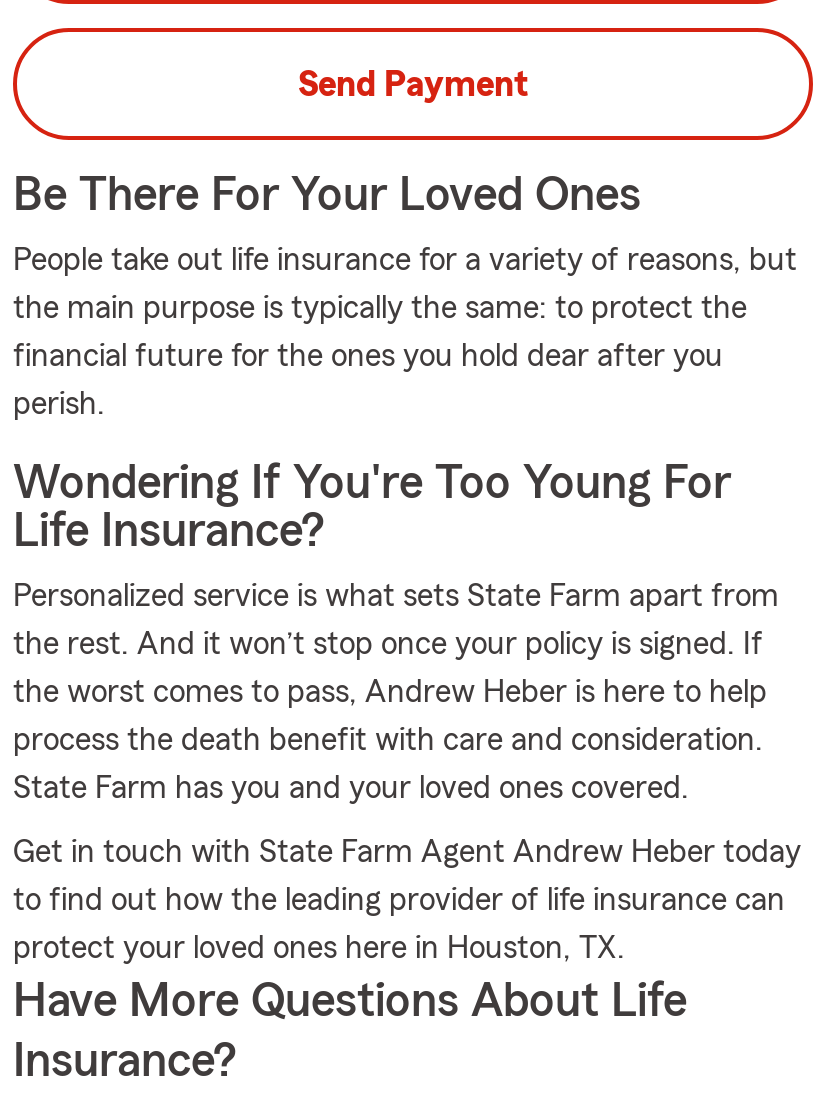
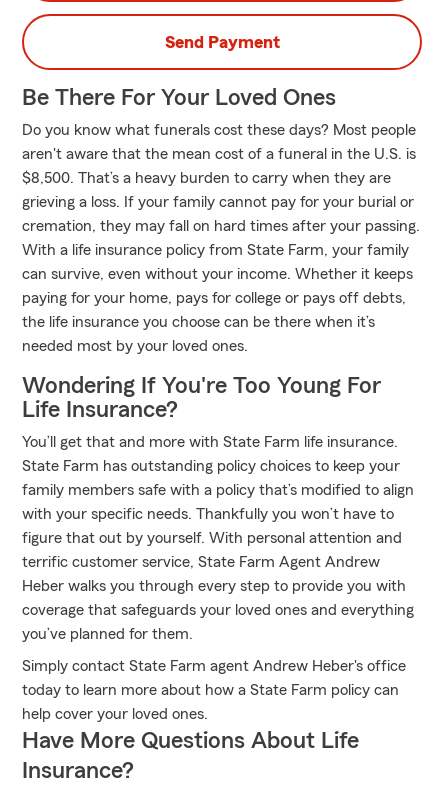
- People take out life insurance for a variety of reasons, but
- the main purpose is typically the same: to protect the
- financial future for the ones you hold dear after you
- perish.
+ Do you know what funerals cost these days? Most people
+ aren't aware that the mean cost of a funeral in the U.S. is
+ $8,500. That’s a heavy burden to carry when they are
+ grieving a loss. If your family cannot pay for your burial or
+ cremation, they may fall on hard times after your passing.
+ With a life insurance policy from State Farm, your family
+ can survive, even without your income. Whether it keeps
+ paying for your home, pays for college or pays off debts,
+ the life insurance you choose can be there when it’s
+ needed most by your loved ones.

- Personalized service is what sets State Farm apart from
- the rest. And it won’t stop once your policy is signed. If
- the worst comes to pass, Andrew Heber is here to help
- process the death benefit with care and consideration.
- State Farm has you and your loved ones covered.
- Get in touch with State Farm Agent Andrew Heber today
- to find out how the leading provider of life insurance can
- protect your loved ones here in Houston, TX.
+ You’ll get that and more with State Farm life insurance.
+ State Farm has outstanding policy choices to keep your
+ family members safe with a policy that’s modified to align
+ with your specific needs. Thankfully you won’t have to
+ figure that out by yourself. With personal attention and
+ terrific customer service, State Farm Agent Andrew
+ Heber walks you through every step to provide you with
+ coverage that safeguards your loved ones and everything
+ you’ve planned for them.
+ Simply contact State Farm agent Andrew Heber's office
+ today to learn more about how a State Farm policy can
+ help cover your loved ones.
